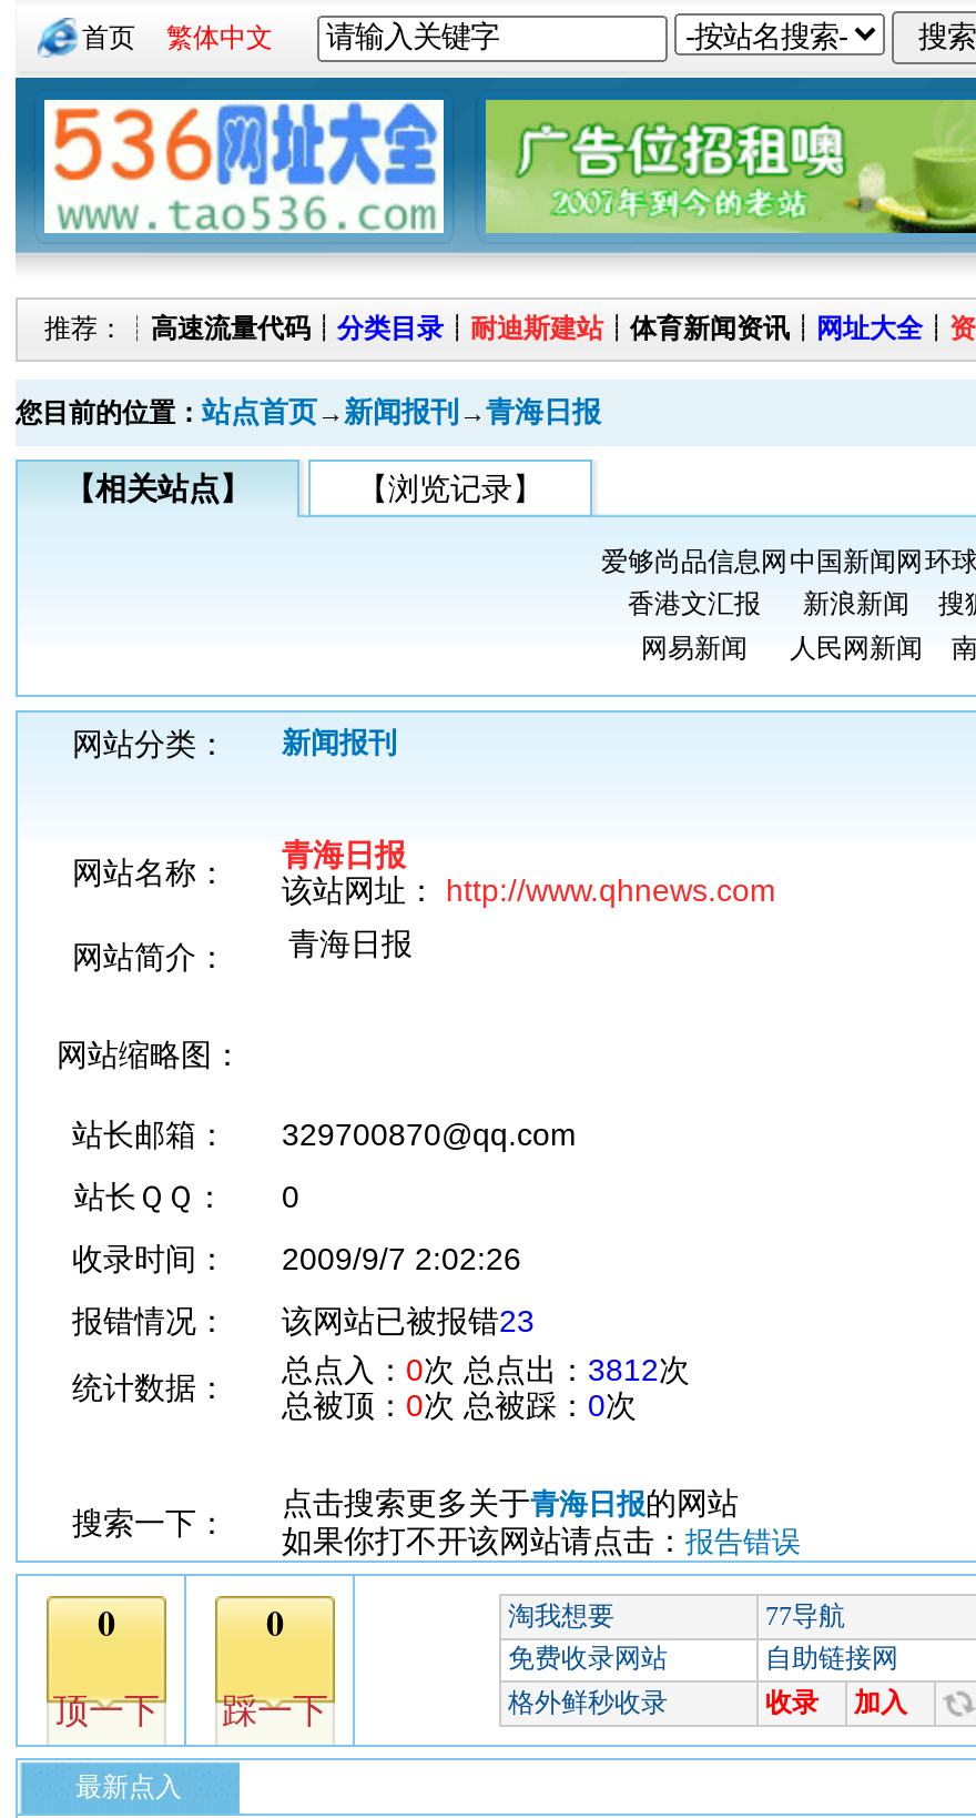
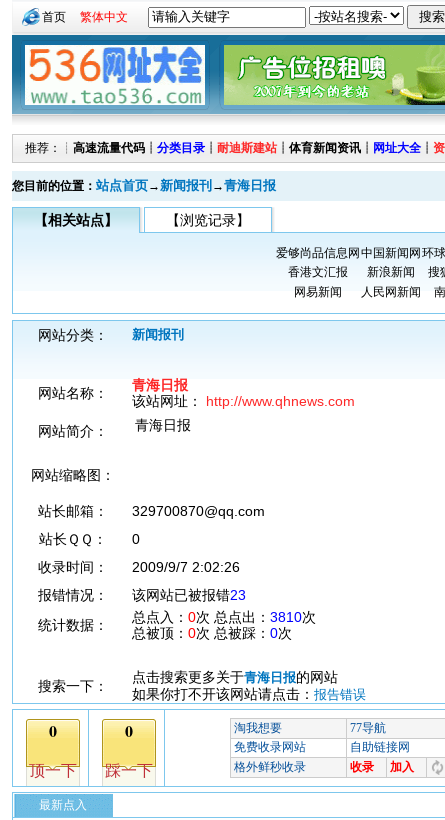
- 总点入：0次 总点出：3812次
+ 总点入：0次 总点出：3810次
